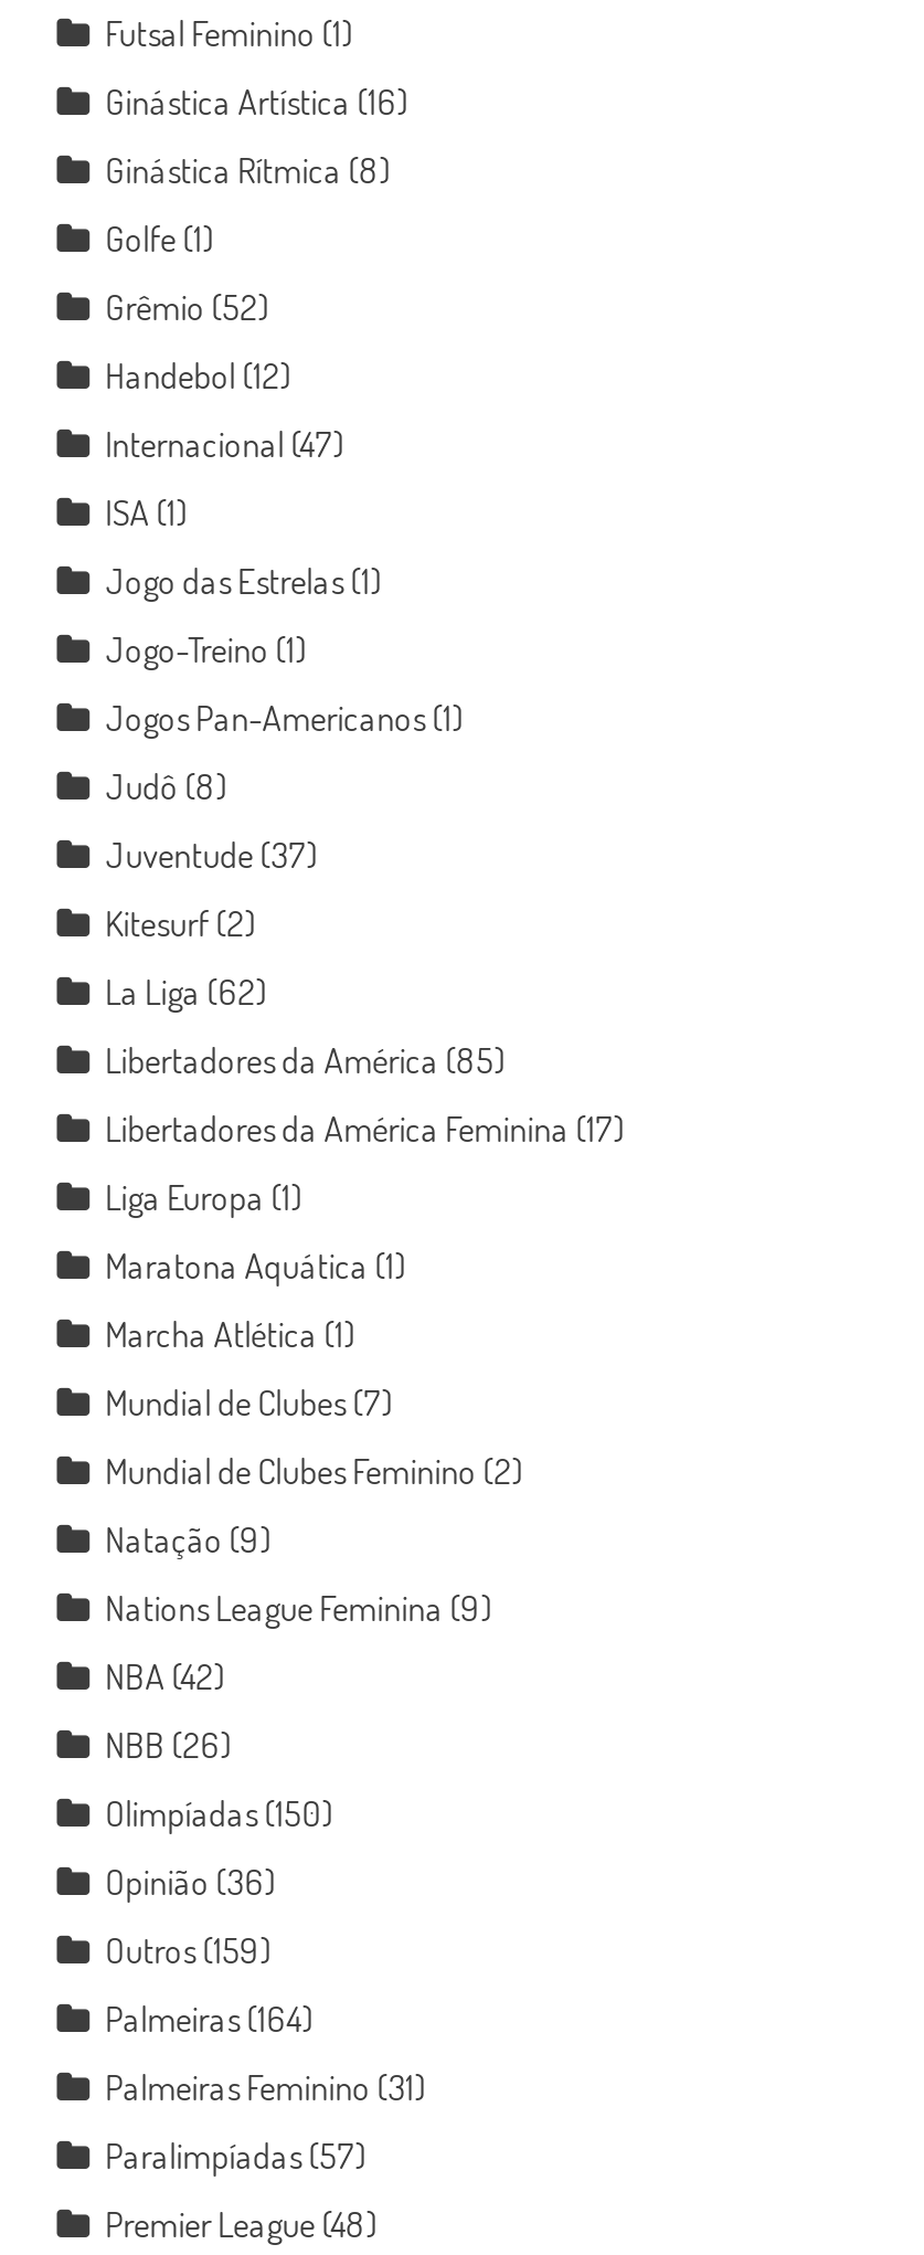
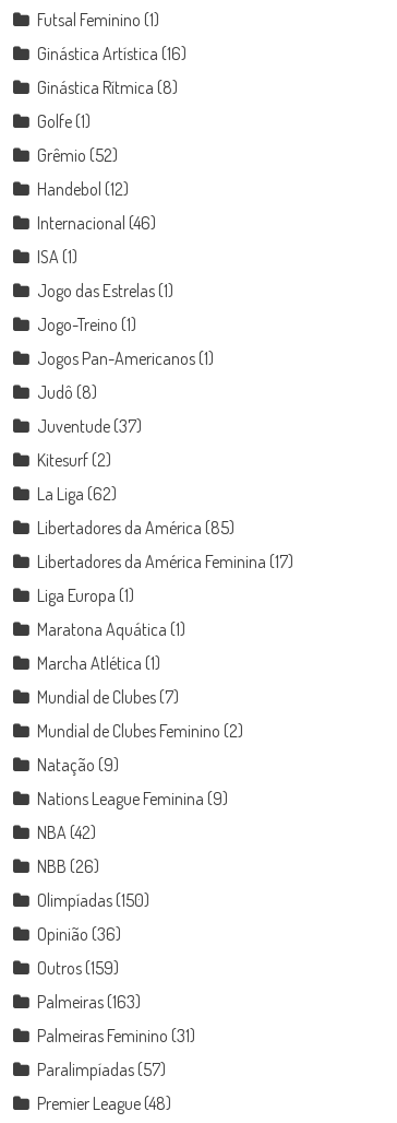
- Internacional (47)
+ Internacional (46)

- Palmeiras (164)
+ Palmeiras (163)
